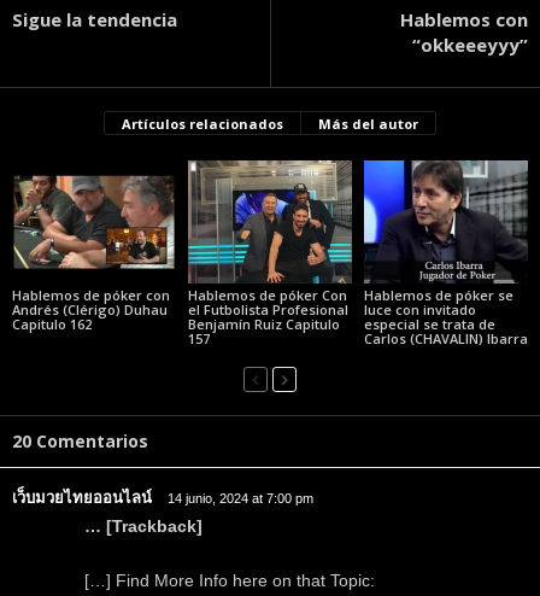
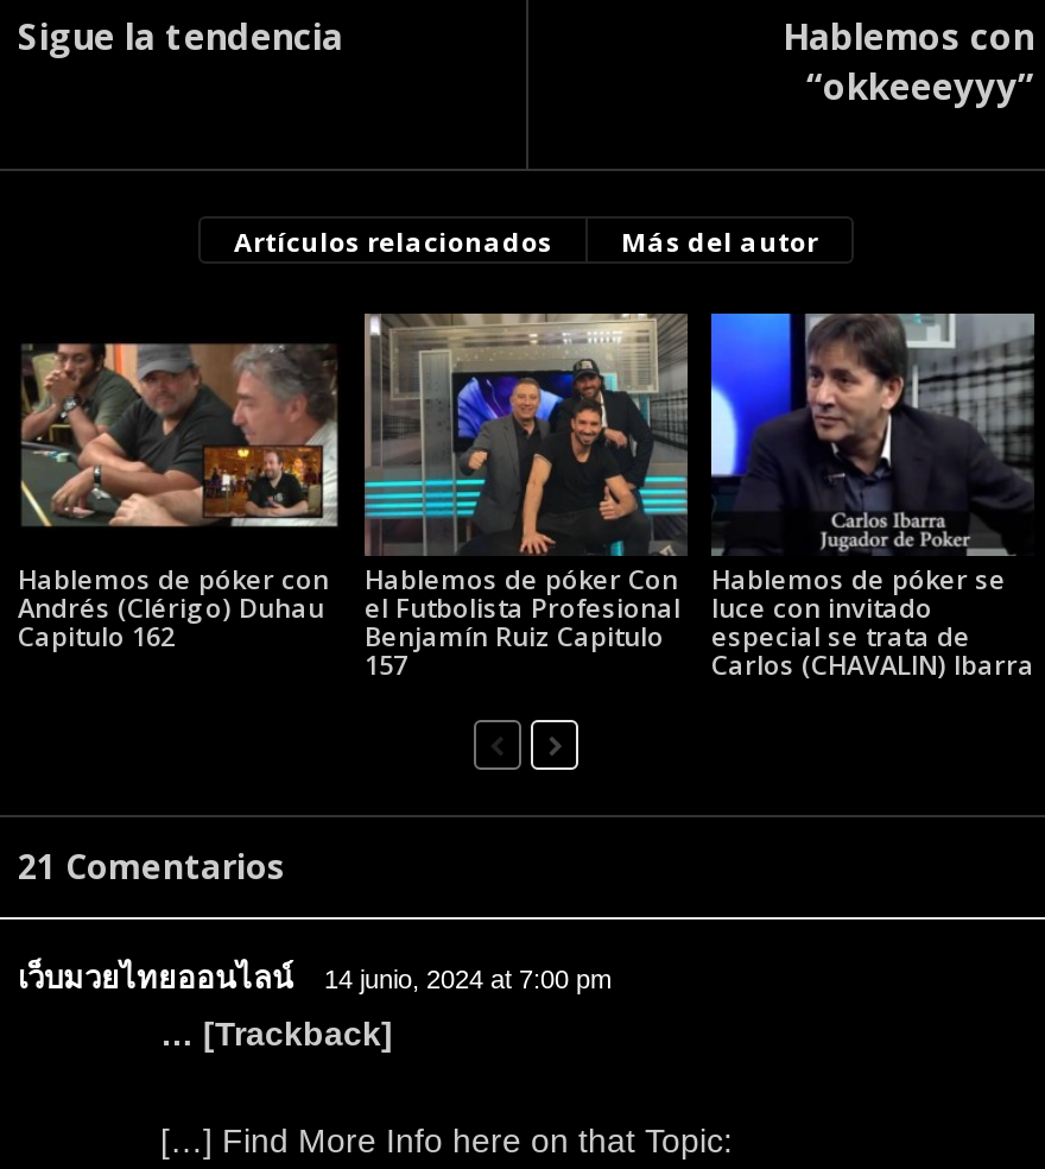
- 20 Comentarios
+ 21 Comentarios
